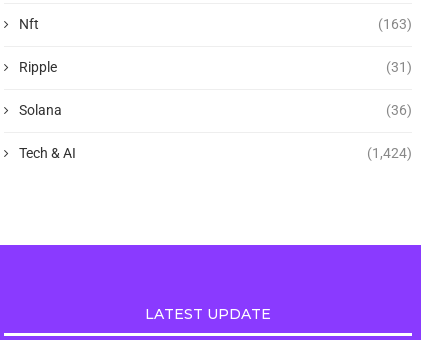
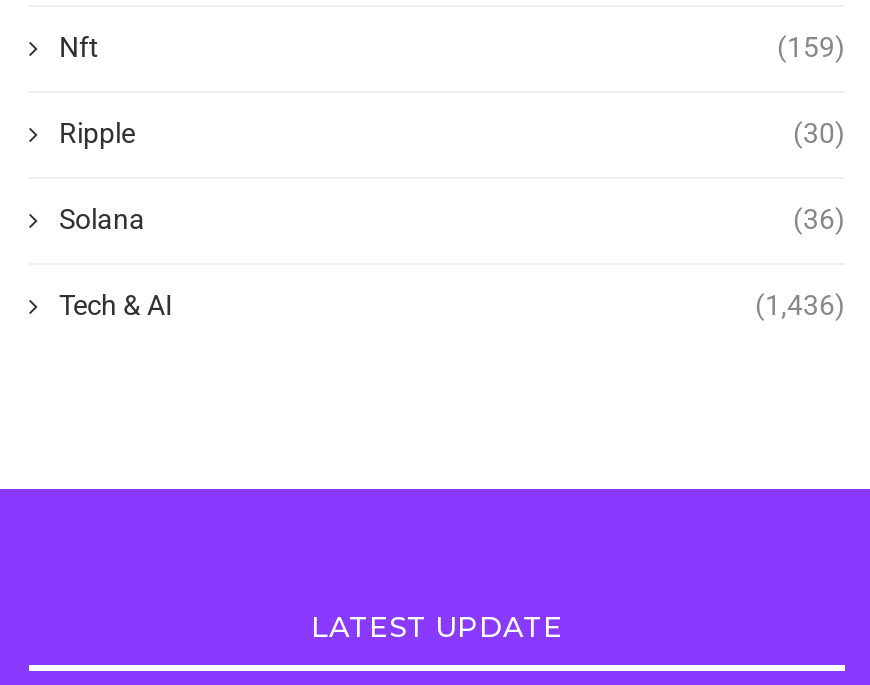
- (163)
+ (159)

- (31)
+ (30)

- (1,424)
+ (1,436)
